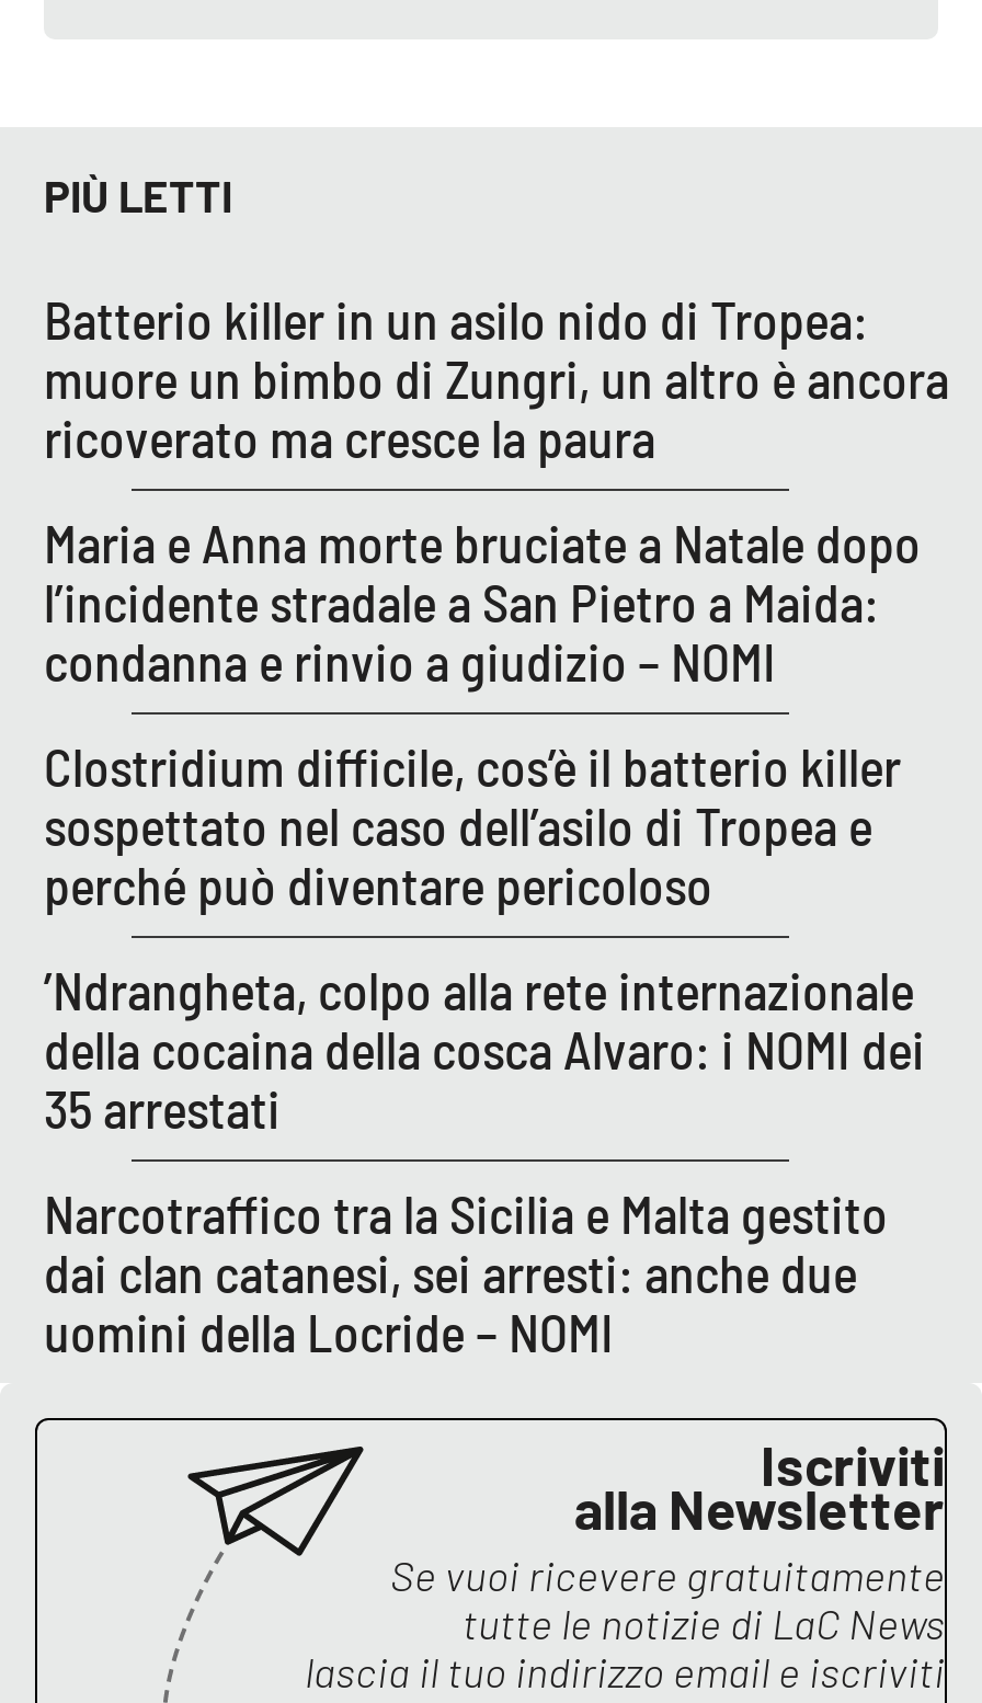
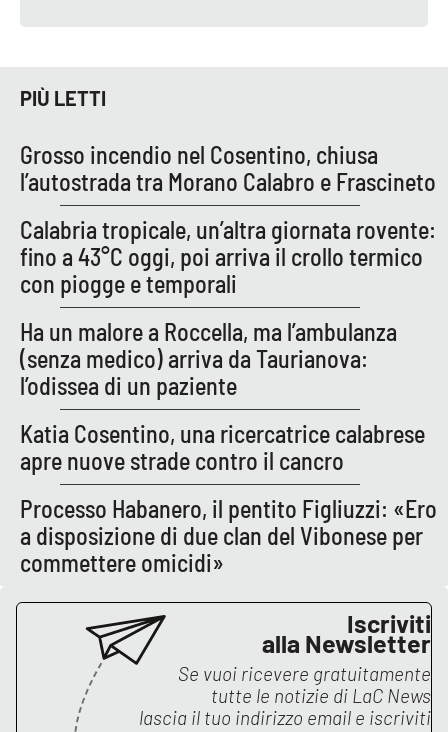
- Batterio killer in un asilo nido di Tropea:
- muore un bimbo di Zungri, un altro è ancora
- ricoverato ma cresce la paura
+ Grosso incendio nel Cosentino, chiusa
+ l’autostrada tra Morano Calabro e Frascineto

- Maria e Anna morte bruciate a Natale dopo
- l’incidente stradale a San Pietro a Maida:
- condanna e rinvio a giudizio – NOMI
+ Calabria tropicale, un’altra giornata rovente:
+ fino a 43°C oggi, poi arriva il crollo termico
+ con piogge e temporali

- Clostridium difficile, cos’è il batterio killer
- sospettato nel caso dell’asilo di Tropea e
- perché può diventare pericoloso
+ Ha un malore a Roccella, ma l’ambulanza
+ (senza medico) arriva da Taurianova:
+ l’odissea di un paziente

- ’Ndrangheta, colpo alla rete internazionale
- della cocaina della cosca Alvaro: i NOMI dei
- 35 arrestati
+ Katia Cosentino, una ricercatrice calabrese
+ apre nuove strade contro il cancro

- Narcotraffico tra la Sicilia e Malta gestito
- dai clan catanesi, sei arresti: anche due
- uomini della Locride – NOMI
+ Processo Habanero, il pentito Figliuzzi: «Ero
+ a disposizione di due clan del Vibonese per
+ commettere omicidi»
